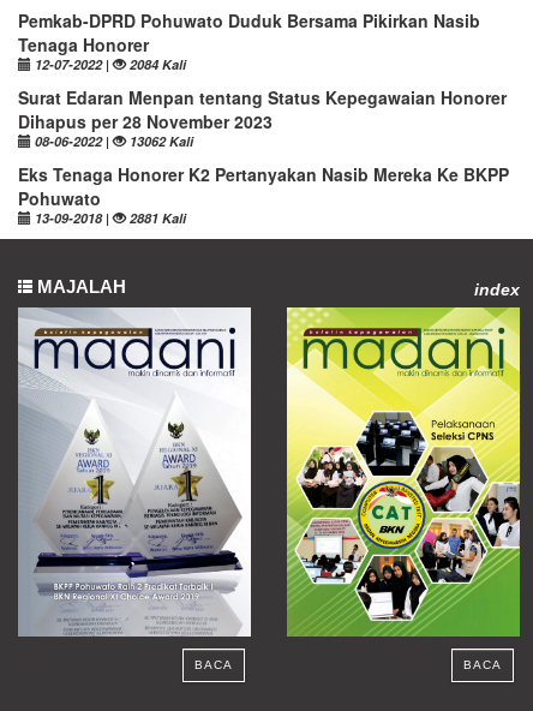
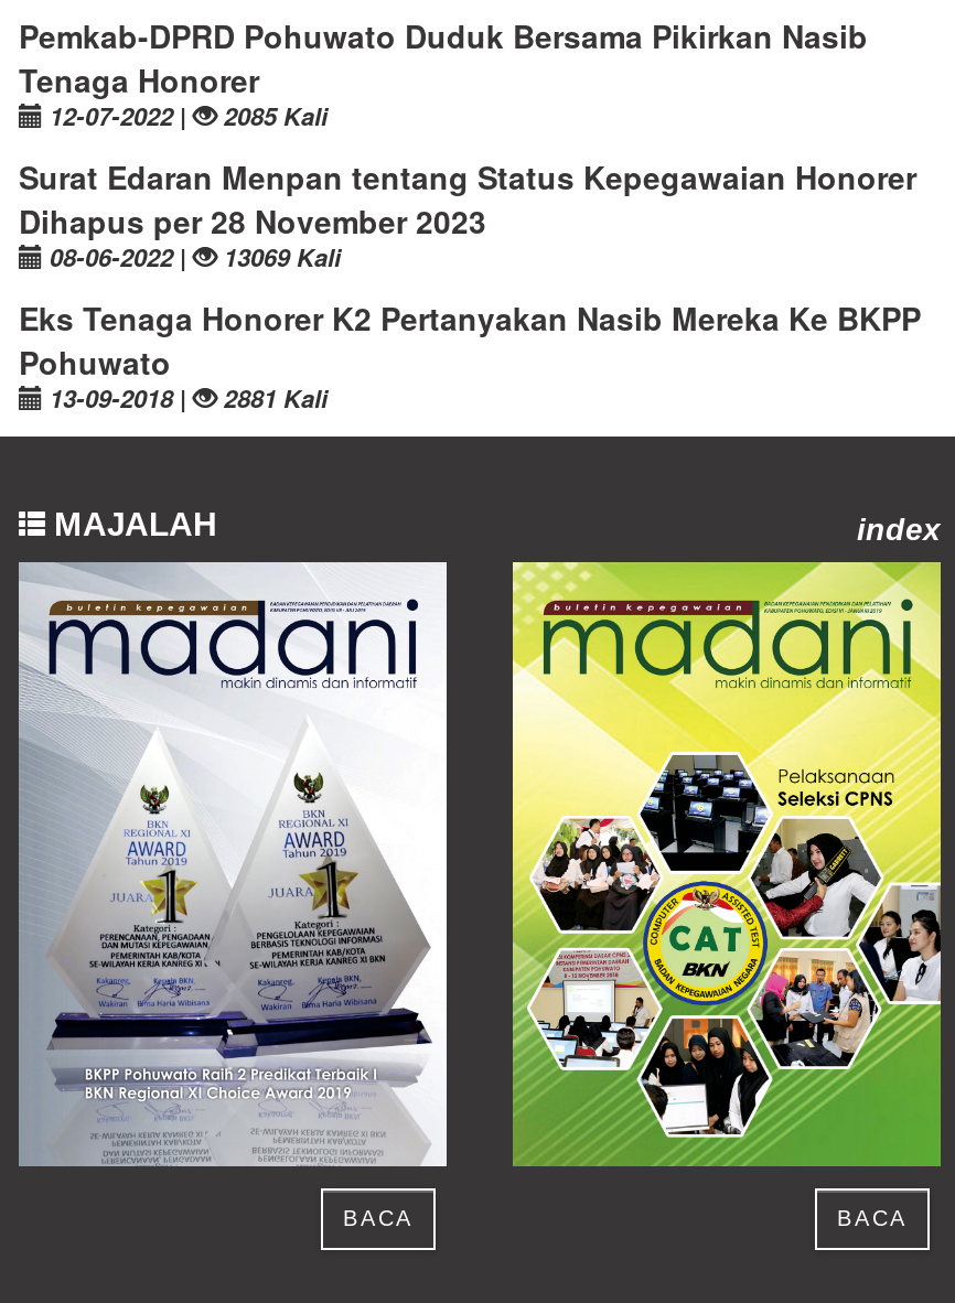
- 2084 Kali
+ 2085 Kali

- 13062 Kali
+ 13069 Kali
